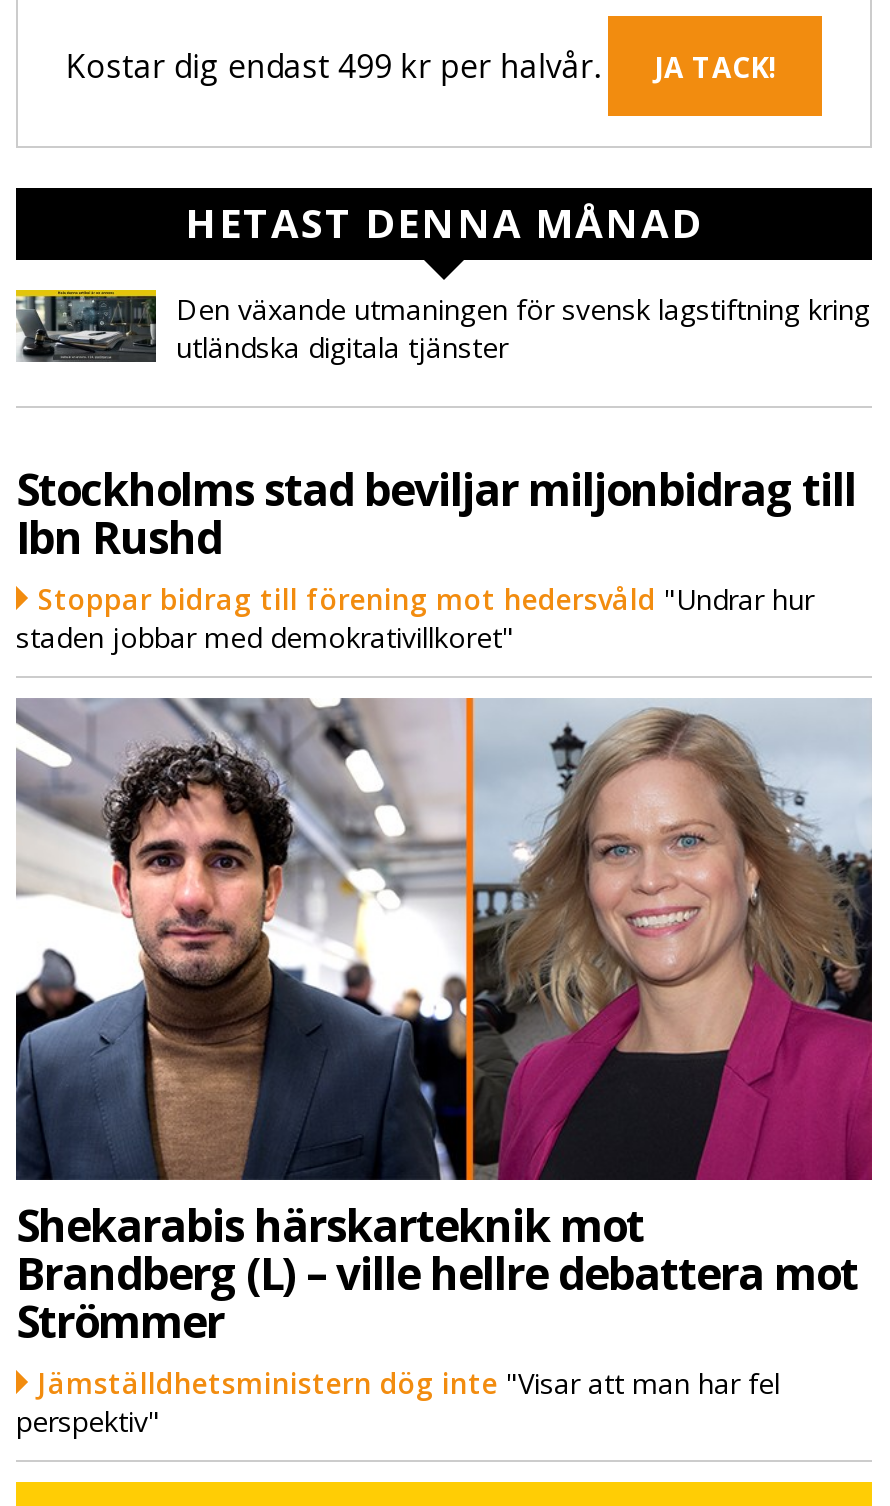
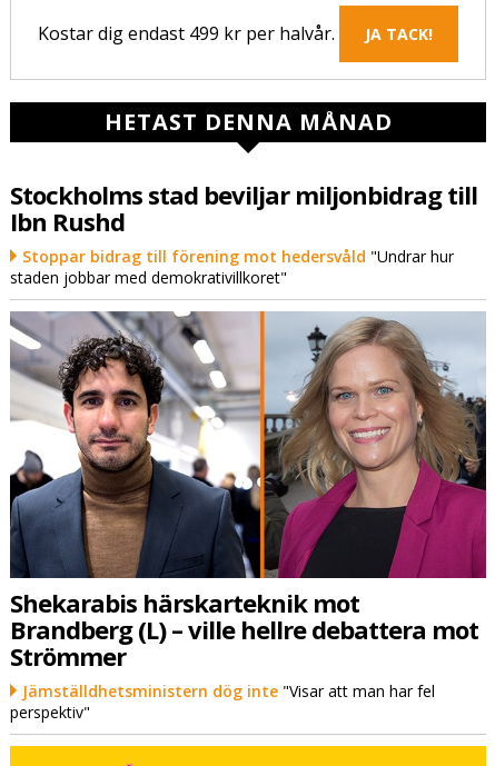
- [image]
- Den växande utmaningen för svensk lagstiftning kring
- utländska digitala tjänster
